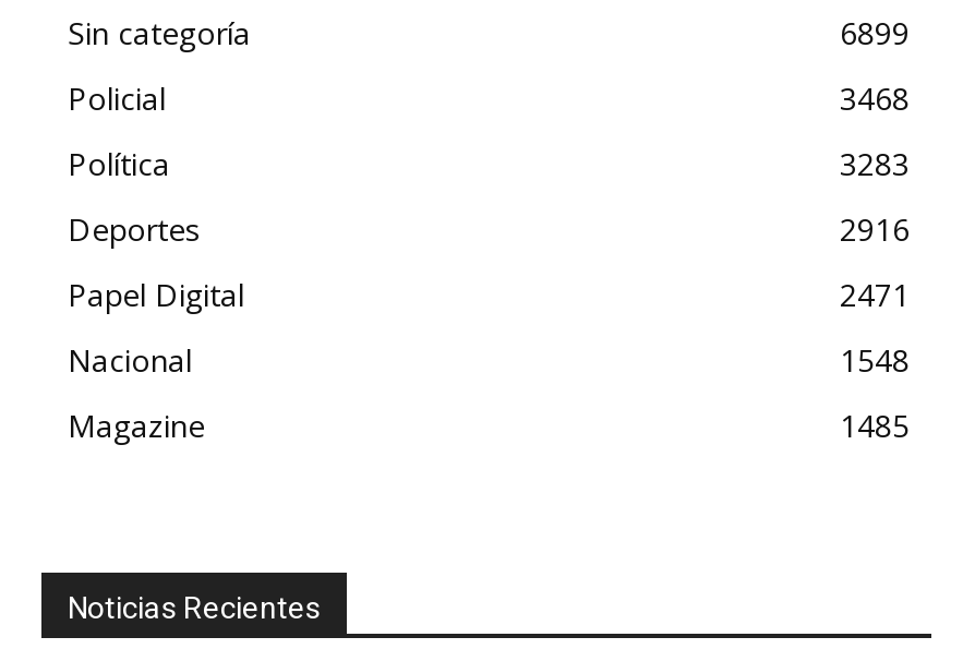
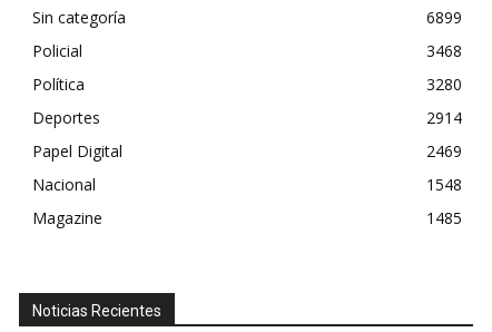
- 3283
+ 3280

- 2916
+ 2914

- 2471
+ 2469
